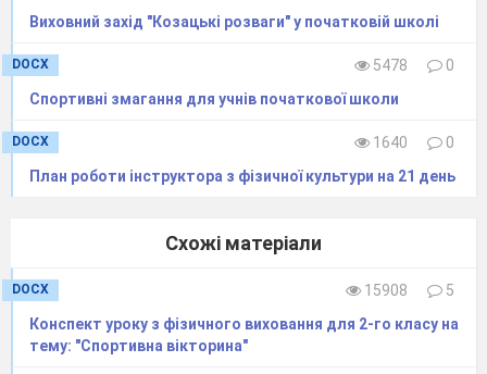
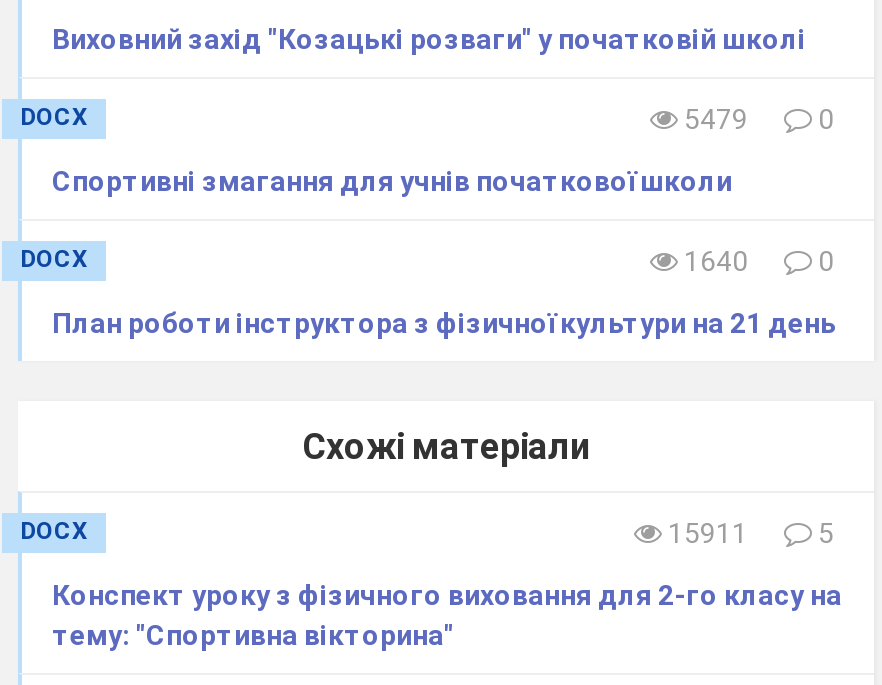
- 5478
+ 5479

- 15908 5
+ 15911 5
